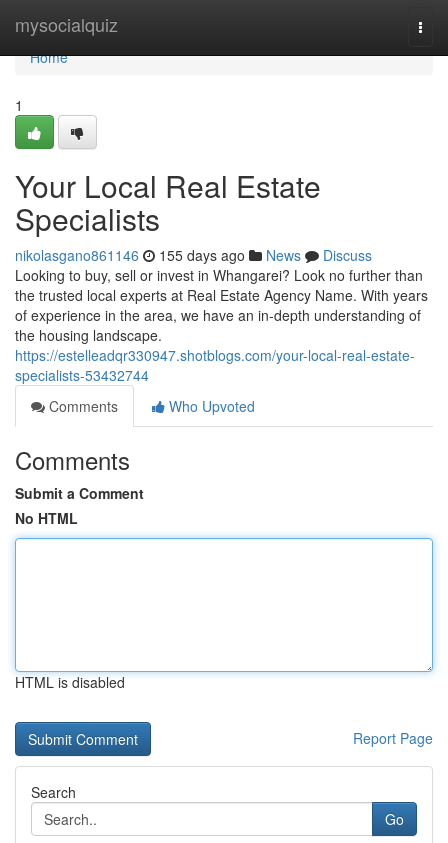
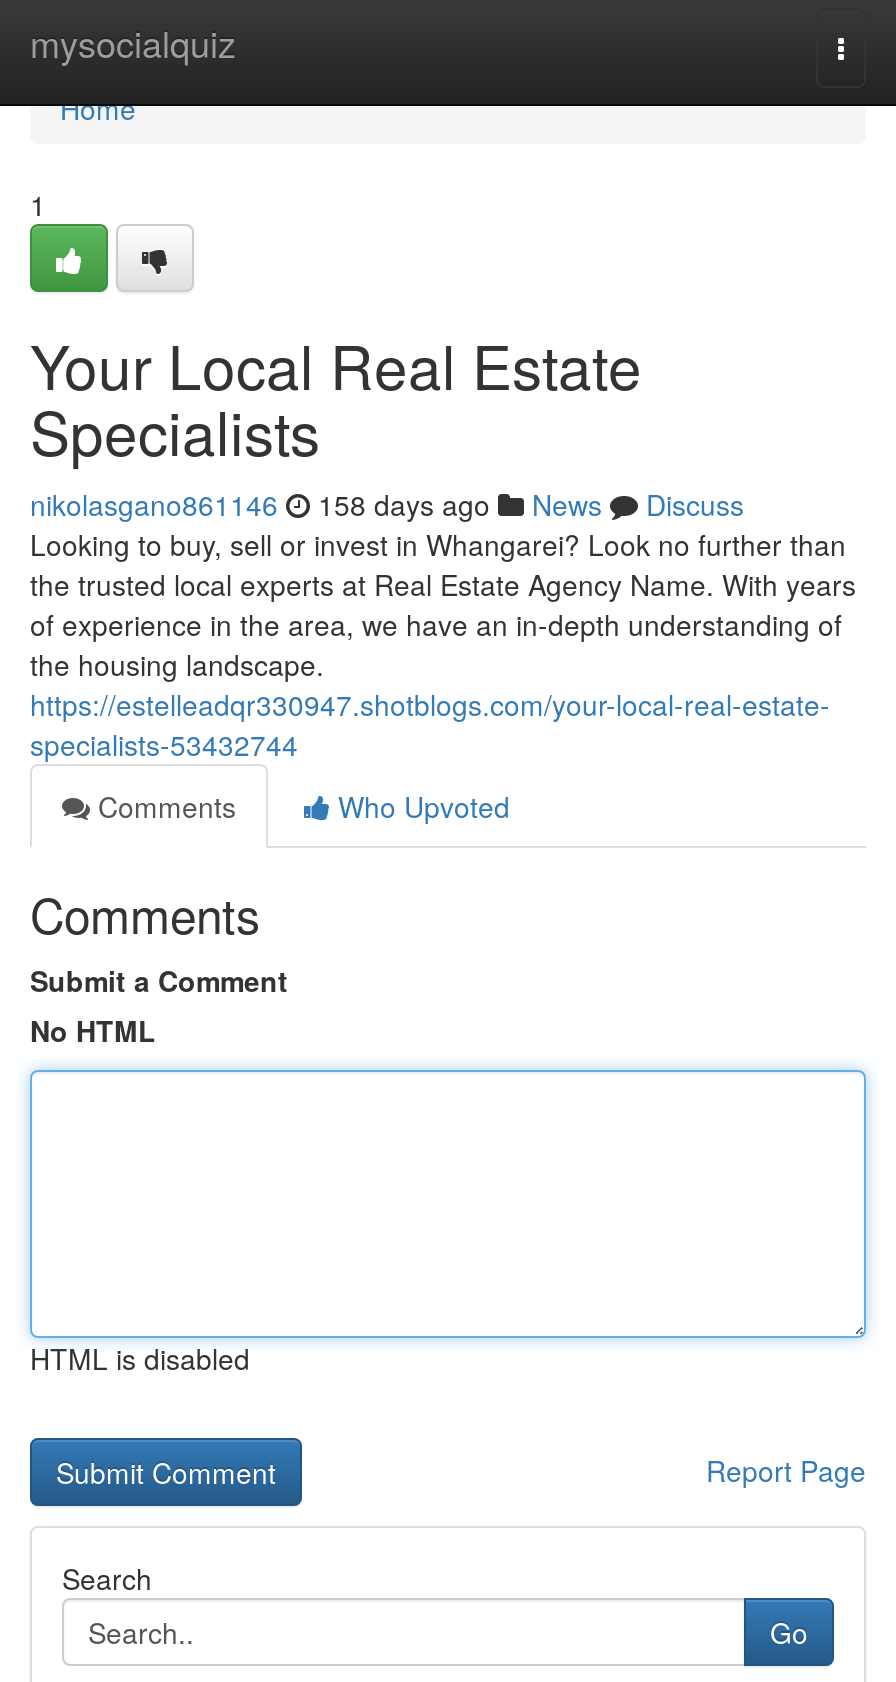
- nikolasgano861146 155 days ago News Discuss
+ nikolasgano861146 158 days ago News Discuss
